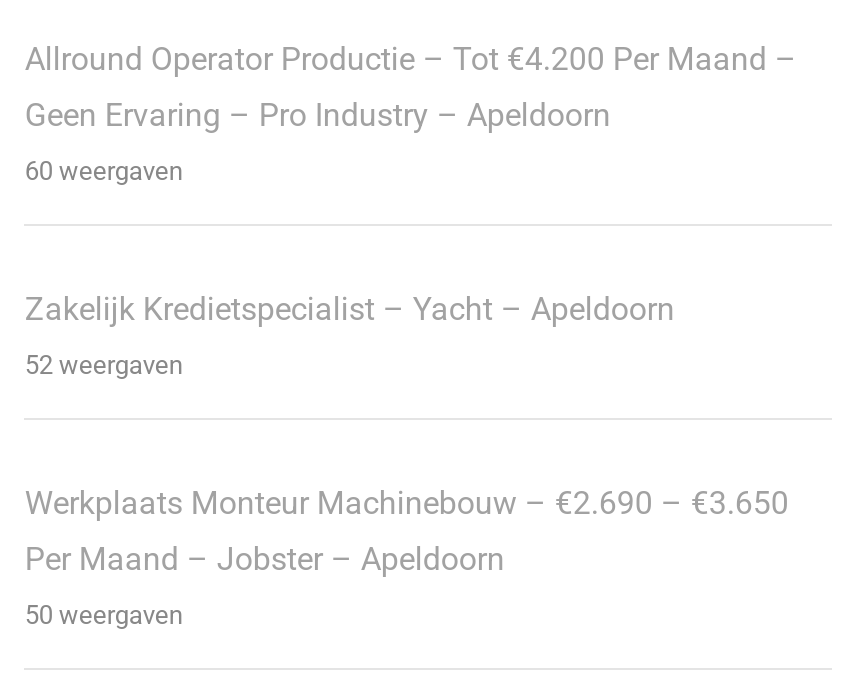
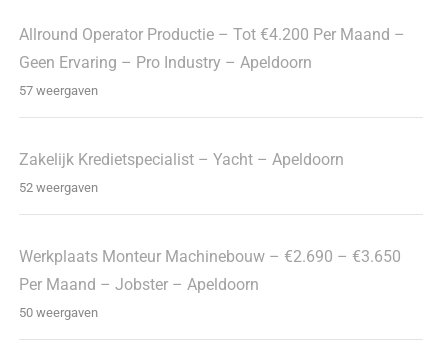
- 60 weergaven
+ 57 weergaven
